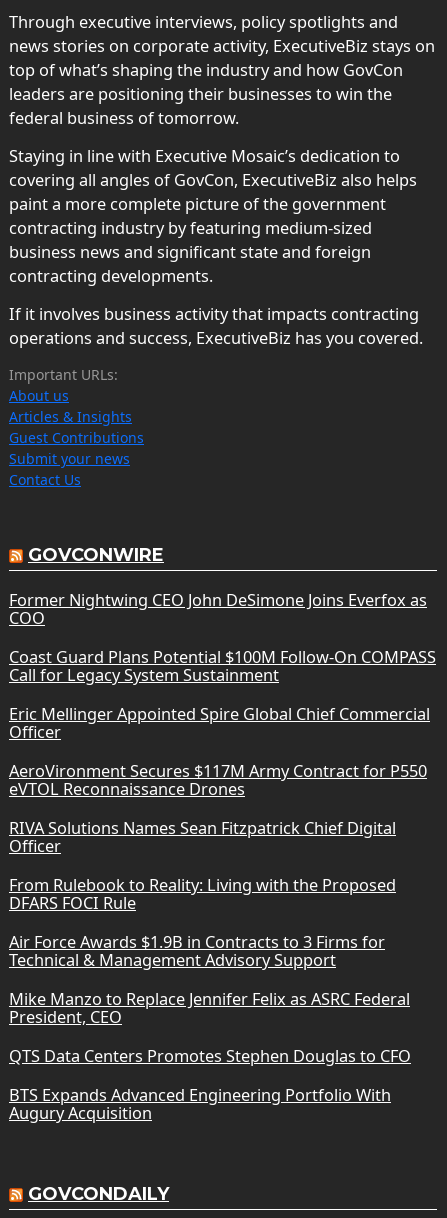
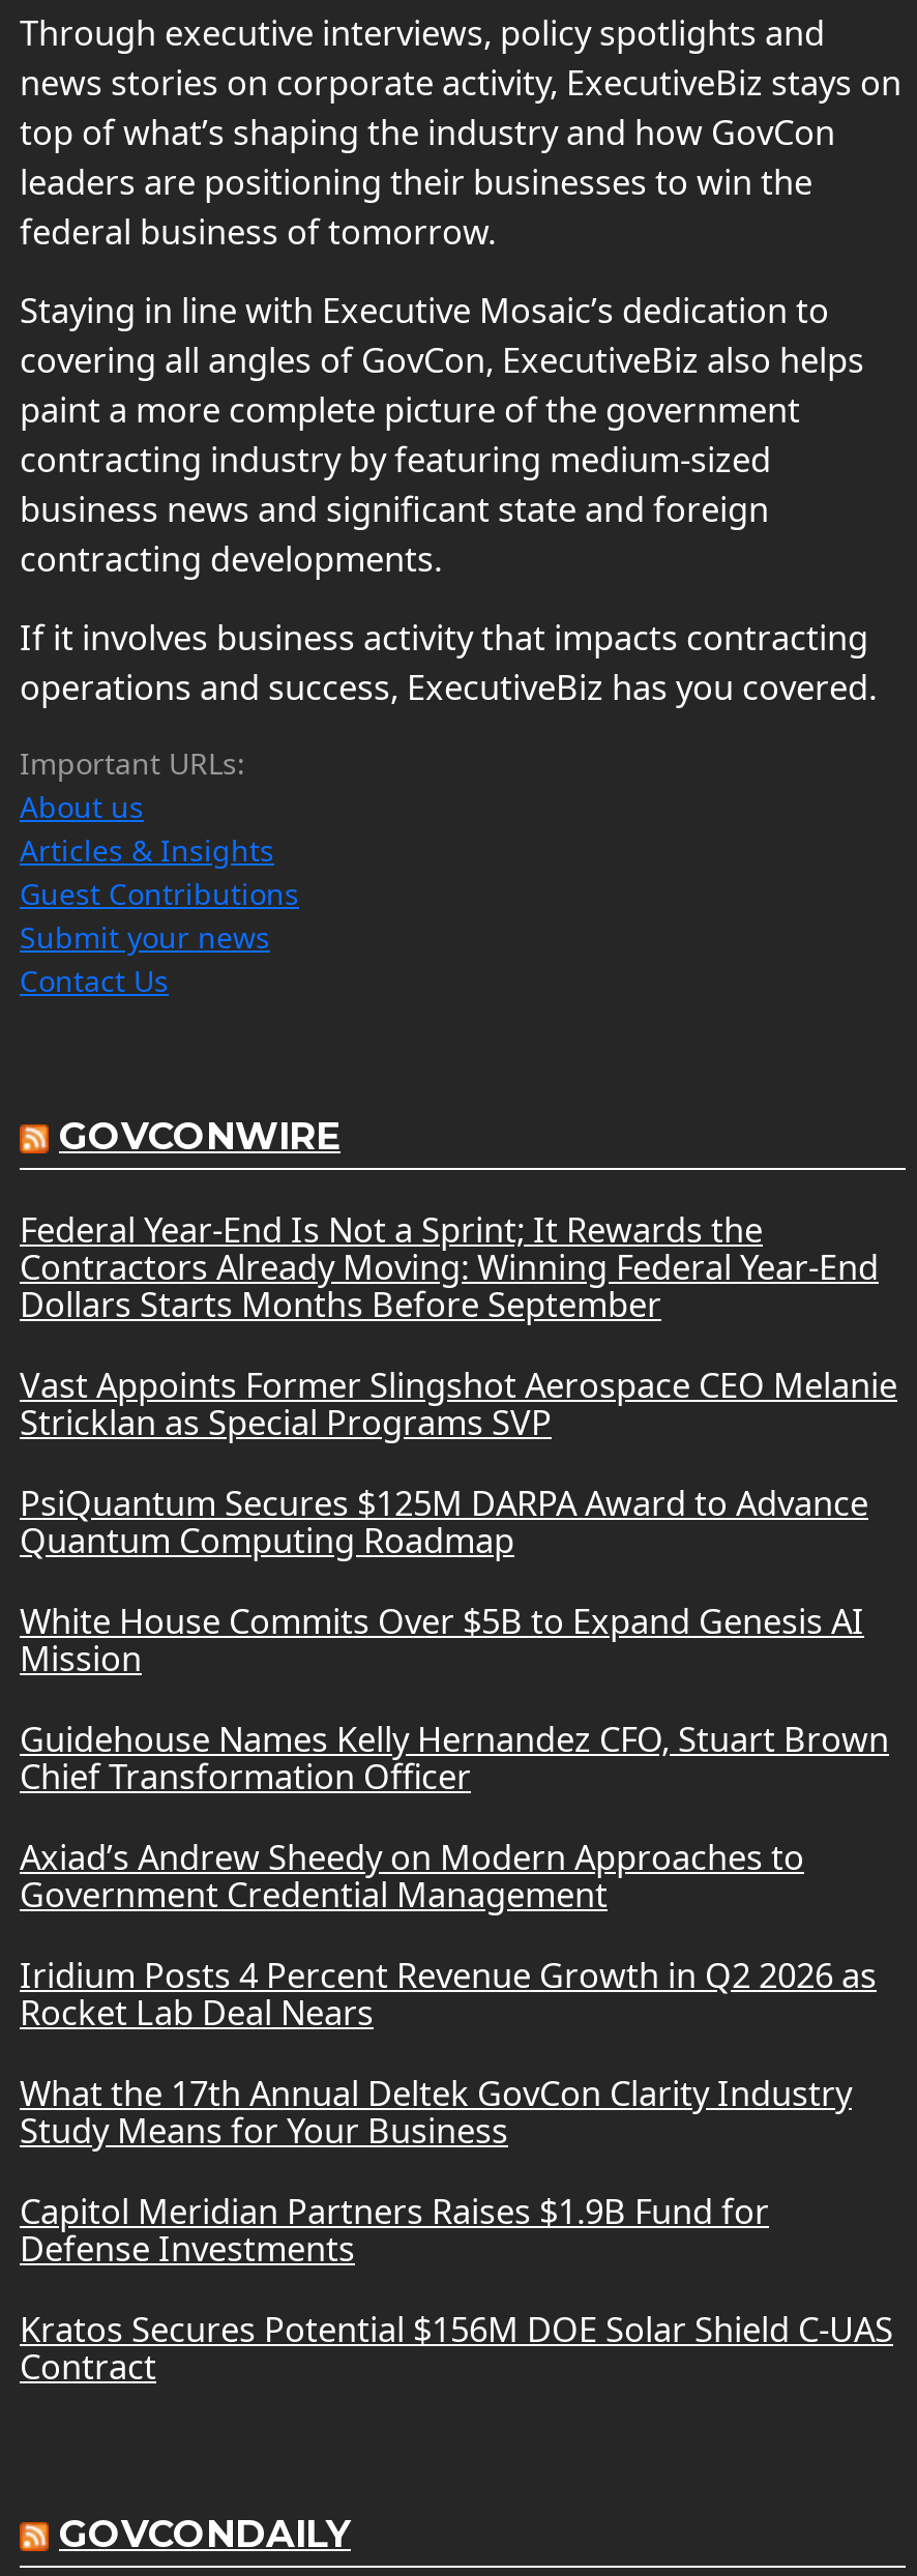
- Former Nightwing CEO John DeSimone Joins Everfox as
- COO
+ Federal Year-End Is Not a Sprint; It Rewards the
+ Contractors Already Moving: Winning Federal Year-End
+ Dollars Starts Months Before September

- Coast Guard Plans Potential $100M Follow-On COMPASS
- Call for Legacy System Sustainment
+ Vast Appoints Former Slingshot Aerospace CEO Melanie
+ Stricklan as Special Programs SVP

- Eric Mellinger Appointed Spire Global Chief Commercial
- Officer
+ PsiQuantum Secures $125M DARPA Award to Advance
+ Quantum Computing Roadmap

- AeroVironment Secures $117M Army Contract for P550
- eVTOL Reconnaissance Drones
+ White House Commits Over $5B to Expand Genesis AI
+ Mission

- RIVA Solutions Names Sean Fitzpatrick Chief Digital
- Officer
+ Guidehouse Names Kelly Hernandez CFO, Stuart Brown
+ Chief Transformation Officer

- From Rulebook to Reality: Living with the Proposed
- DFARS FOCI Rule
+ Axiad’s Andrew Sheedy on Modern Approaches to
+ Government Credential Management

- Air Force Awards $1.9B in Contracts to 3 Firms for
- Technical & Management Advisory Support
+ Iridium Posts 4 Percent Revenue Growth in Q2 2026 as
+ Rocket Lab Deal Nears

- Mike Manzo to Replace Jennifer Felix as ASRC Federal
- President, CEO
+ What the 17th Annual Deltek GovCon Clarity Industry
+ Study Means for Your Business

- QTS Data Centers Promotes Stephen Douglas to CFO
+ Capitol Meridian Partners Raises $1.9B Fund for
+ Defense Investments

- BTS Expands Advanced Engineering Portfolio With
- Augury Acquisition
+ Kratos Secures Potential $156M DOE Solar Shield C-UAS
+ Contract
